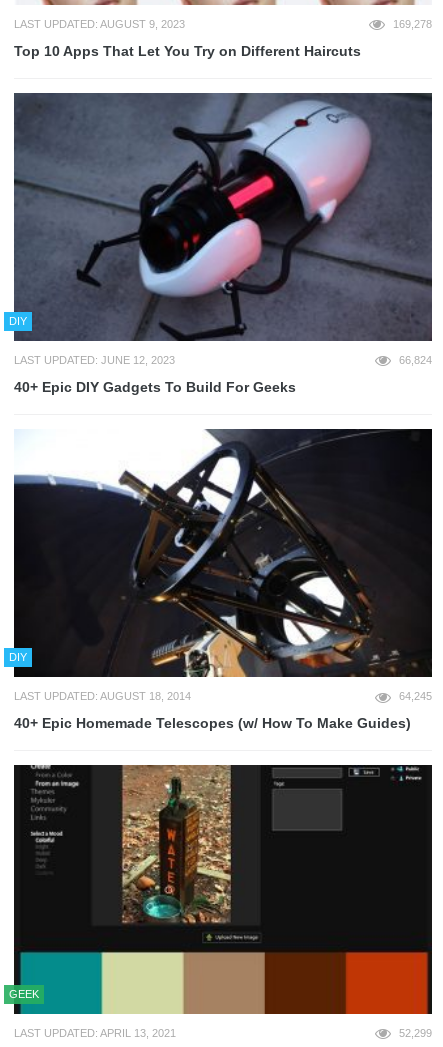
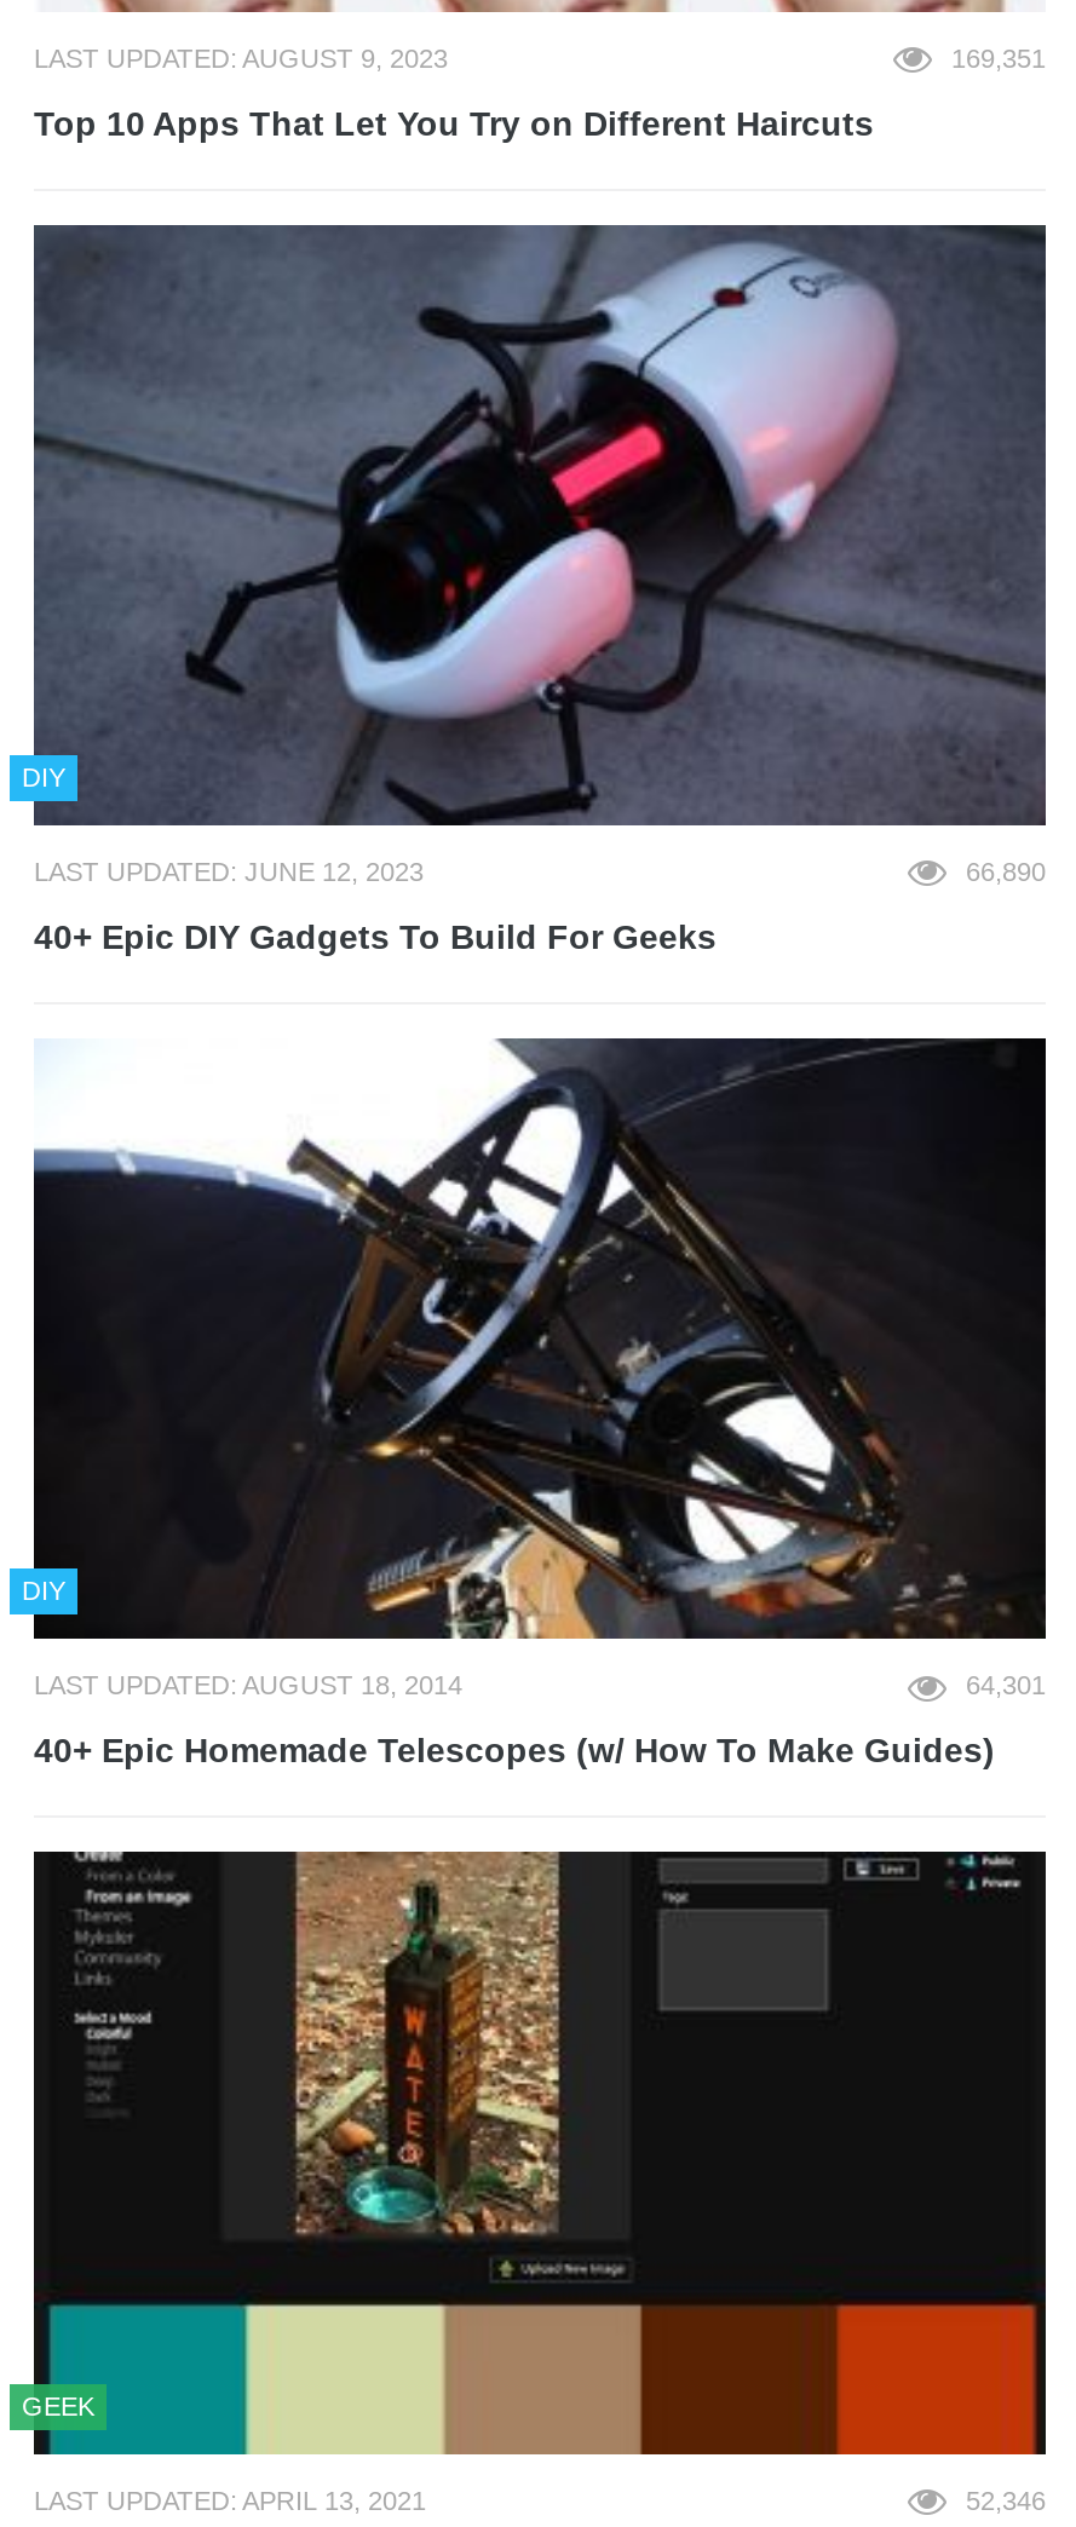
- 169,278
+ 169,351

- 66,824
+ 66,890

- 64,245
+ 64,301

- 52,299
+ 52,346
